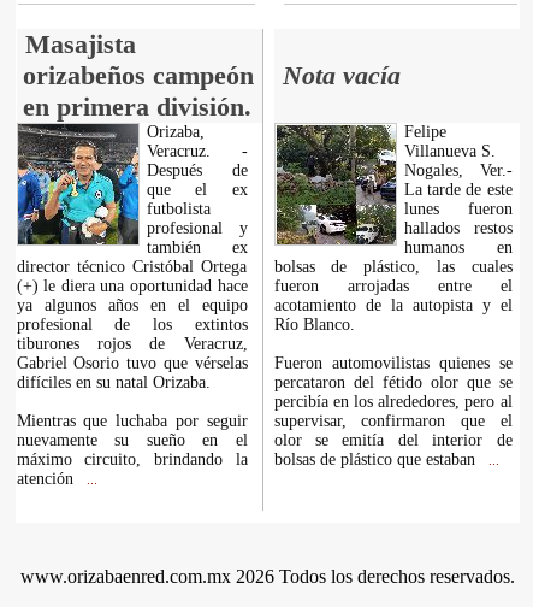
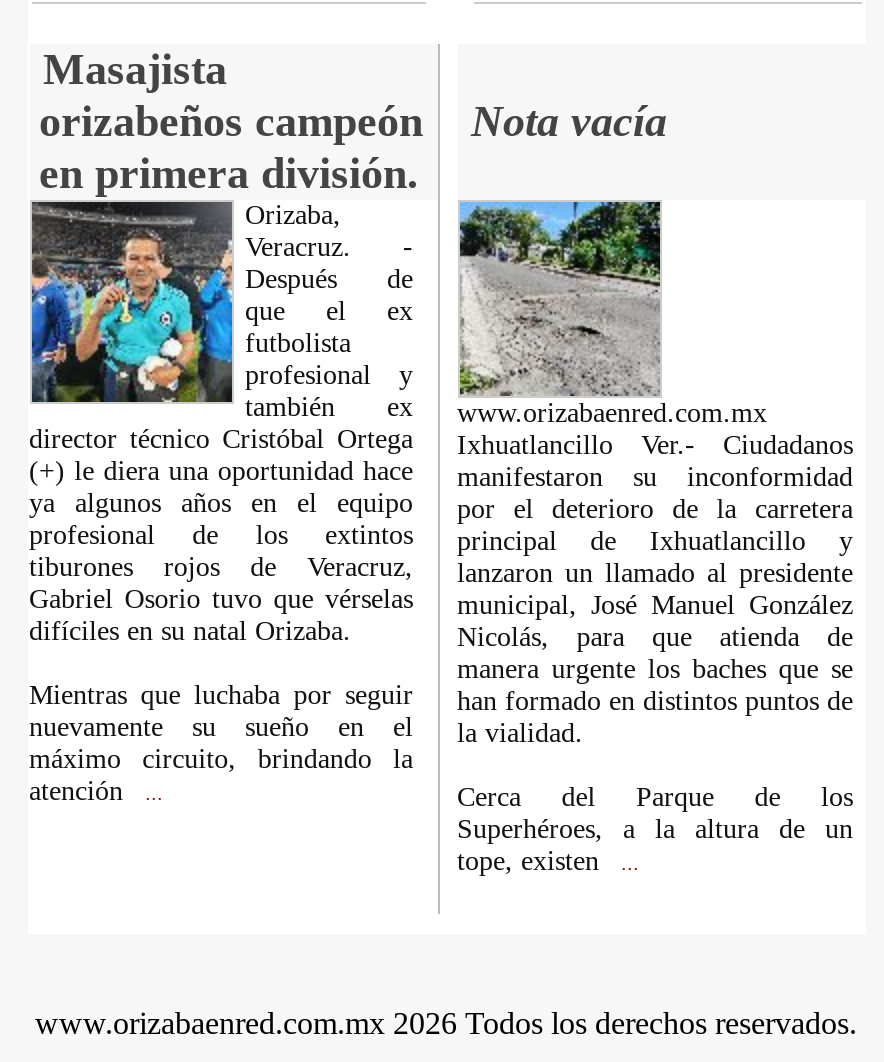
- [image]
- Felipe
- Villanueva S.
- Nogales, Ver.-
- La tarde de este
- lunes fueron
- hallados restos
- humanos en
- bolsas de plástico, las cuales
- fueron arrojadas entre el
- acotamiento de la autopista y el
- Río Blanco.
+ [image]
+ www.orizabaenred.com.mx
+ Ixhuatlancillo Ver.- Ciudadanos
+ manifestaron su inconformidad
+ por el deterioro de la carretera
+ principal de Ixhuatlancillo y
+ lanzaron un llamado al presidente
+ municipal, José Manuel González
+ Nicolás, para que atienda de
+ manera urgente los baches que se
+ han formado en distintos puntos de
+ la vialidad.

- Fueron automovilistas quienes se
- percataron del fétido olor que se
- percibía en los alrededores, pero al
- supervisar, confirmaron que el
- olor se emitía del interior de
- bolsas de plástico que estaban ...
+ Cerca del Parque de los
+ Superhéroes, a la altura de un
+ tope, existen ...
